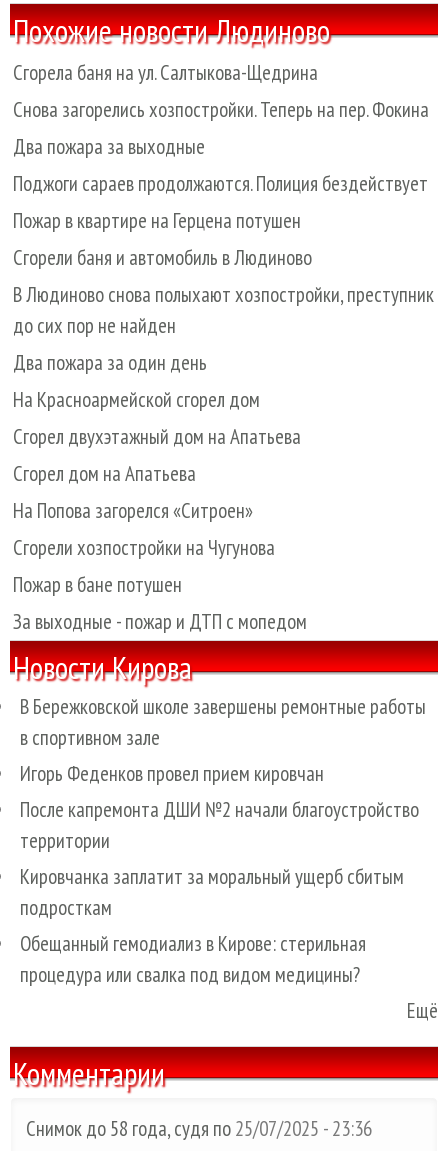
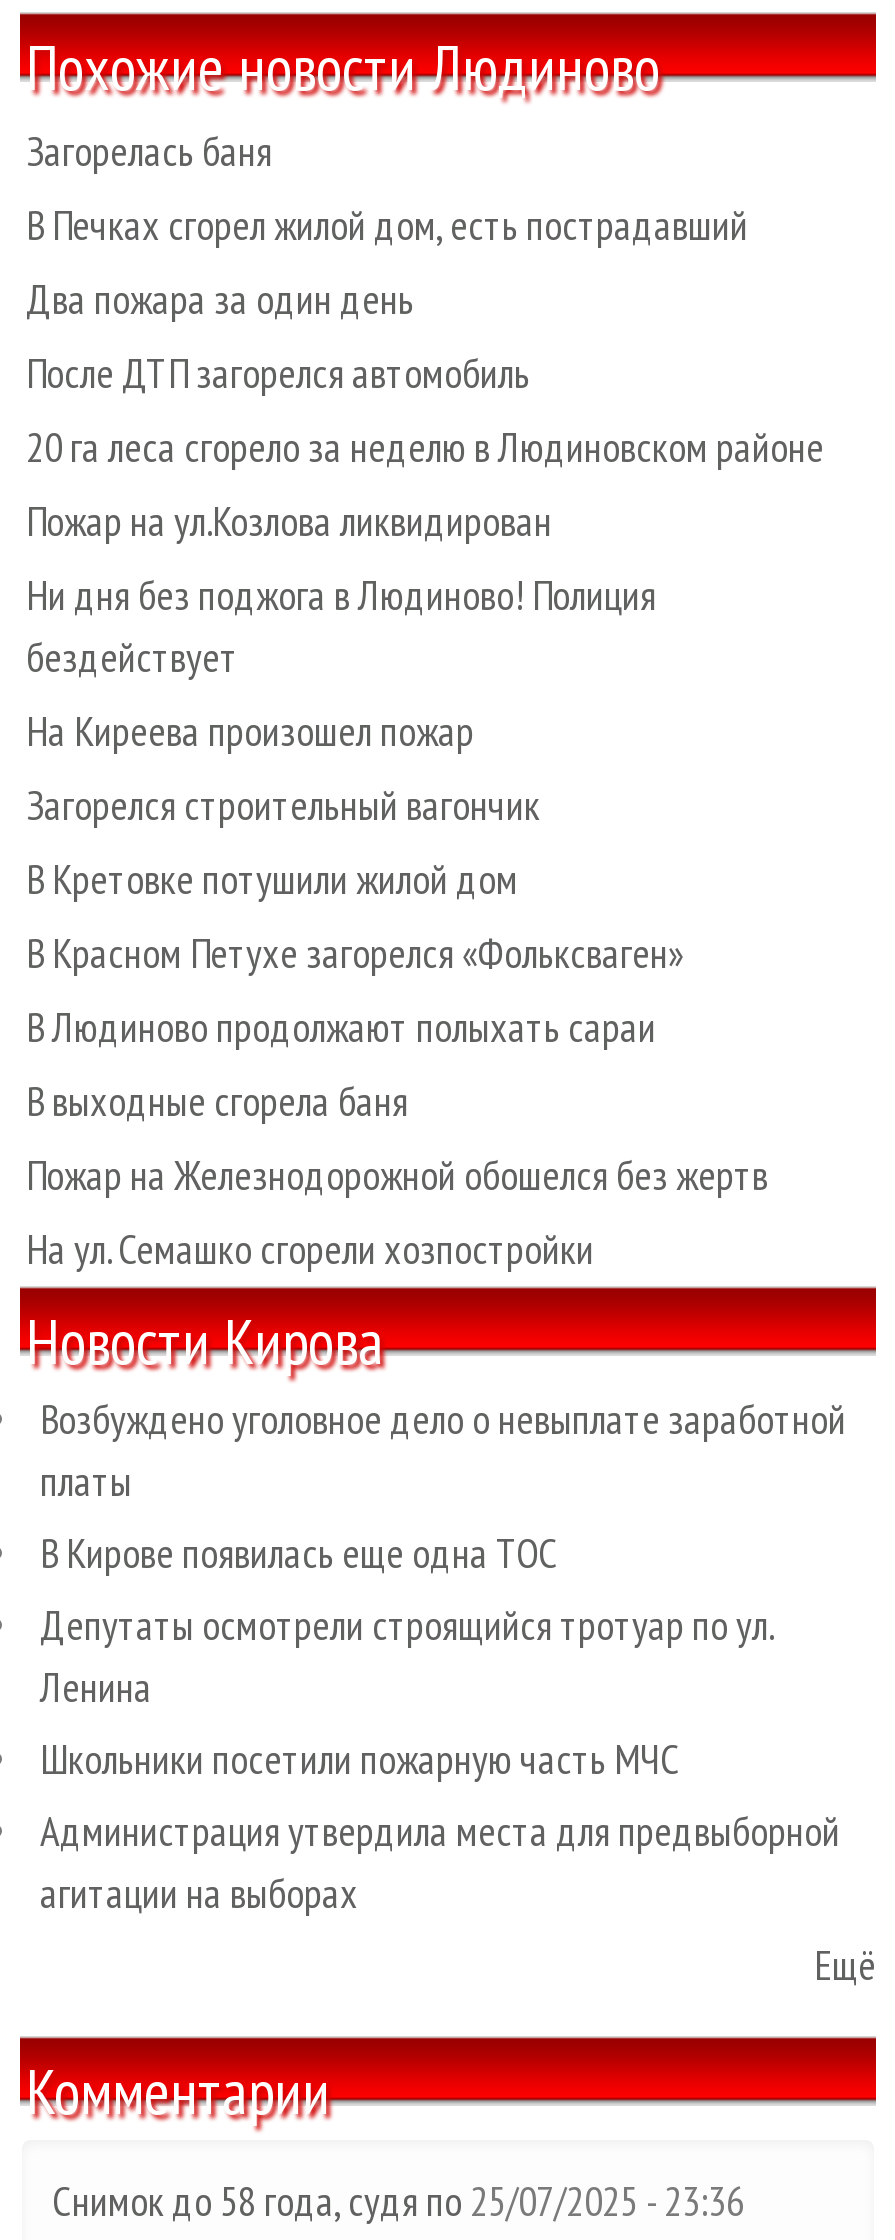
- Сгорела баня на ул. Салтыкова-Щедрина
- Снова загорелись хозпостройки. Теперь на пер. Фокина
- Два пожара за выходные
- Поджоги сараев продолжаются. Полиция бездействует
- Пожар в квартире на Герцена потушен
- Сгорели баня и автомобиль в Людиново
- В Людиново снова полыхают хозпостройки, преступник
- до сих пор не найден
+ Загорелась баня
+ В Печках сгорел жилой дом, есть пострадавший

moved up: Два пожара за один день

- На Красноармейской сгорел дом
- Сгорел двухэтажный дом на Апатьева
- Сгорел дом на Апатьева
- На Попова загорелся «Ситроен»
- Сгорели хозпостройки на Чугунова
- Пожар в бане потушен
- За выходные - пожар и ДТП с мопедом
+ После ДТП загорелся автомобиль
+ 20 га леса сгорело за неделю в Людиновском районе
+ Пожар на ул.Козлова ликвидирован
+ Ни дня без поджога в Людиново! Полиция
+ бездействует
+ На Киреева произошел пожар
+ Загорелся строительный вагончик
+ В Кретовке потушили жилой дом
+ В Красном Петухе загорелся «Фольксваген»
+ В Людиново продолжают полыхать сараи
+ В выходные сгорела баня
+ Пожар на Железнодорожной обошелся без жертв
+ На ул. Семашко сгорели хозпостройки

- В Бережковской школе завершены ремонтные работы
- в спортивном зале
- Игорь Феденков провел прием кировчан
- После капремонта ДШИ №2 начали благоустройство
- территории
- Кировчанка заплатит за моральный ущерб сбитым
- подросткам
- Обещанный гемодиализ в Кирове: стерильная
- процедура или свалка под видом медицины?
+ Возбуждено уголовное дело о невыплате заработной
+ платы
+ В Кирове появилась еще одна ТОС
+ Депутаты осмотрели строящийся тротуар по ул.
+ Ленина
+ Школьники посетили пожарную часть МЧС
+ Администрация утвердила места для предвыборной
+ агитации на выборах
